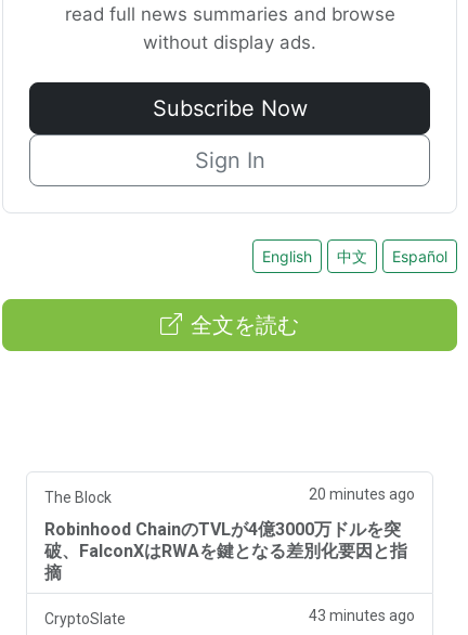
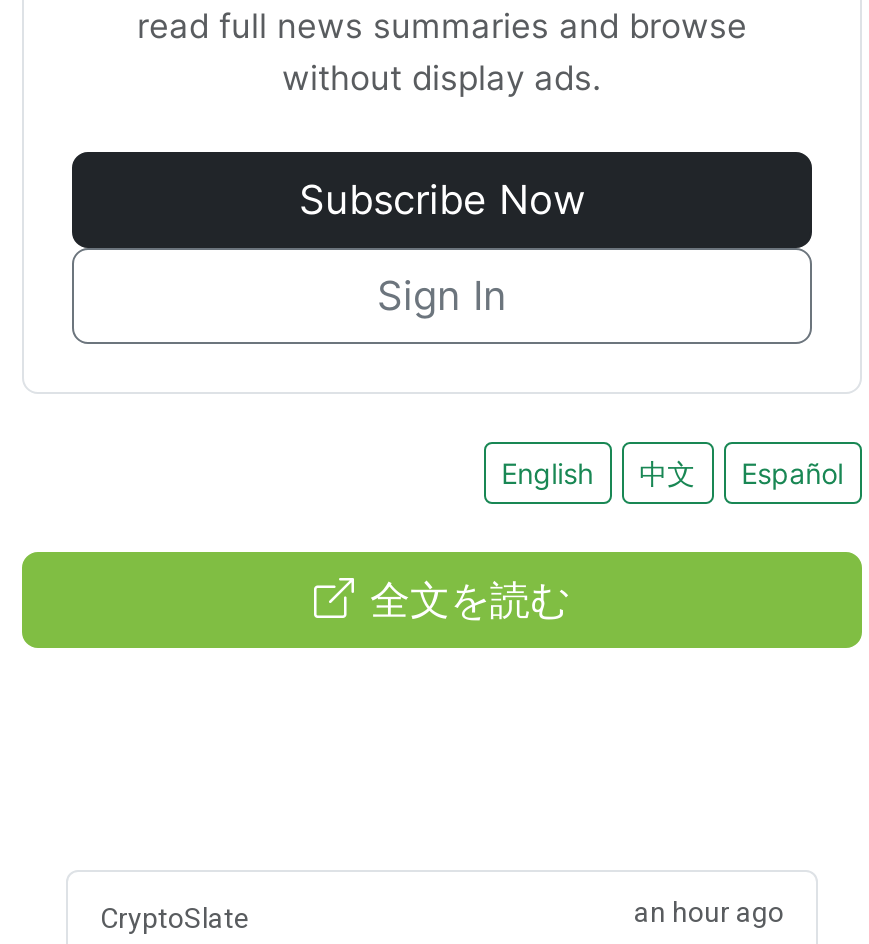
- The Block
- 20 minutes ago
- Robinhood ChainのTVLが4億3000万ドルを突
- 破、FalconXはRWAを鍵となる差別化要因と指
- 摘

- 43 minutes ago
+ an hour ago
